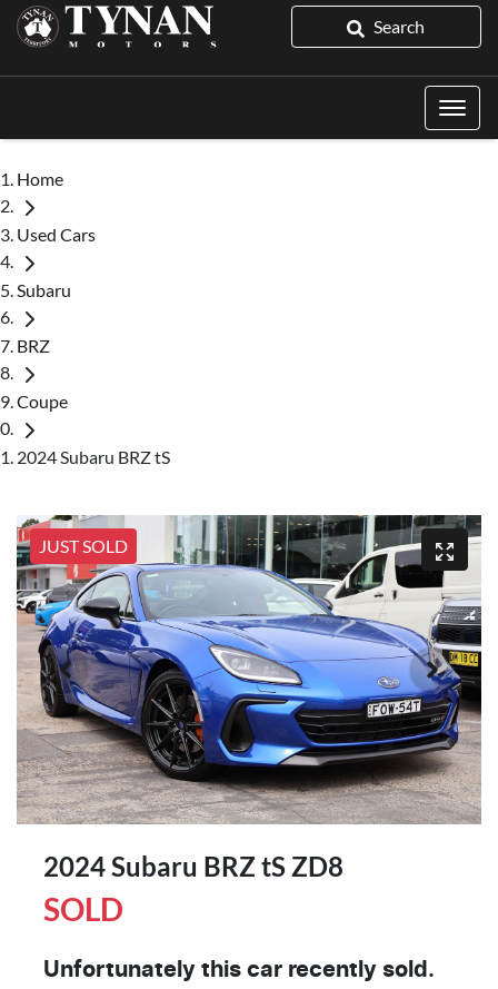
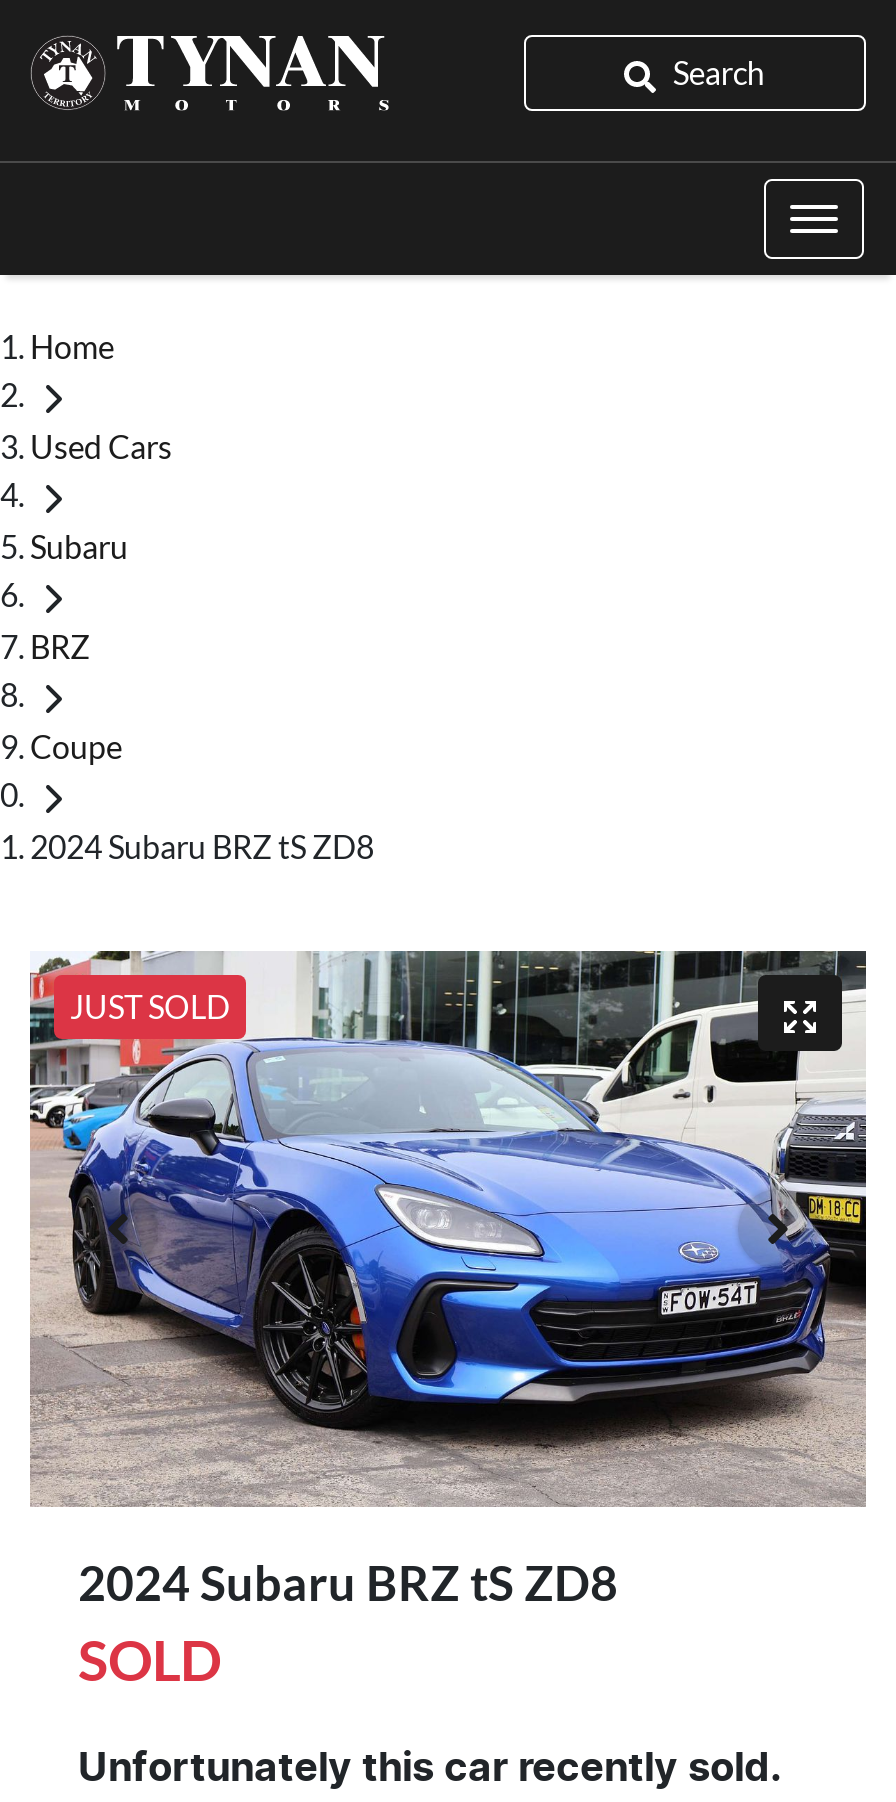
- 2024 Subaru BRZ tS
+ 2024 Subaru BRZ tS ZD8
